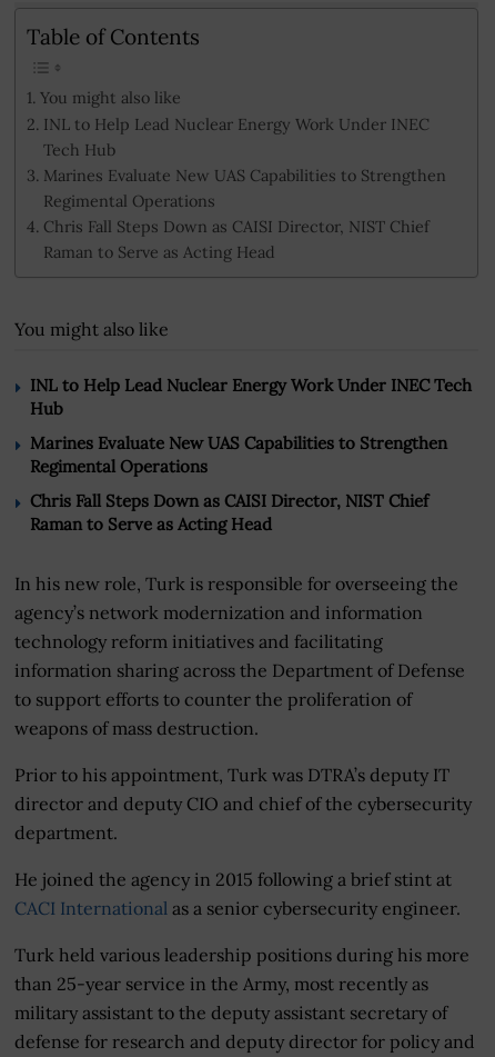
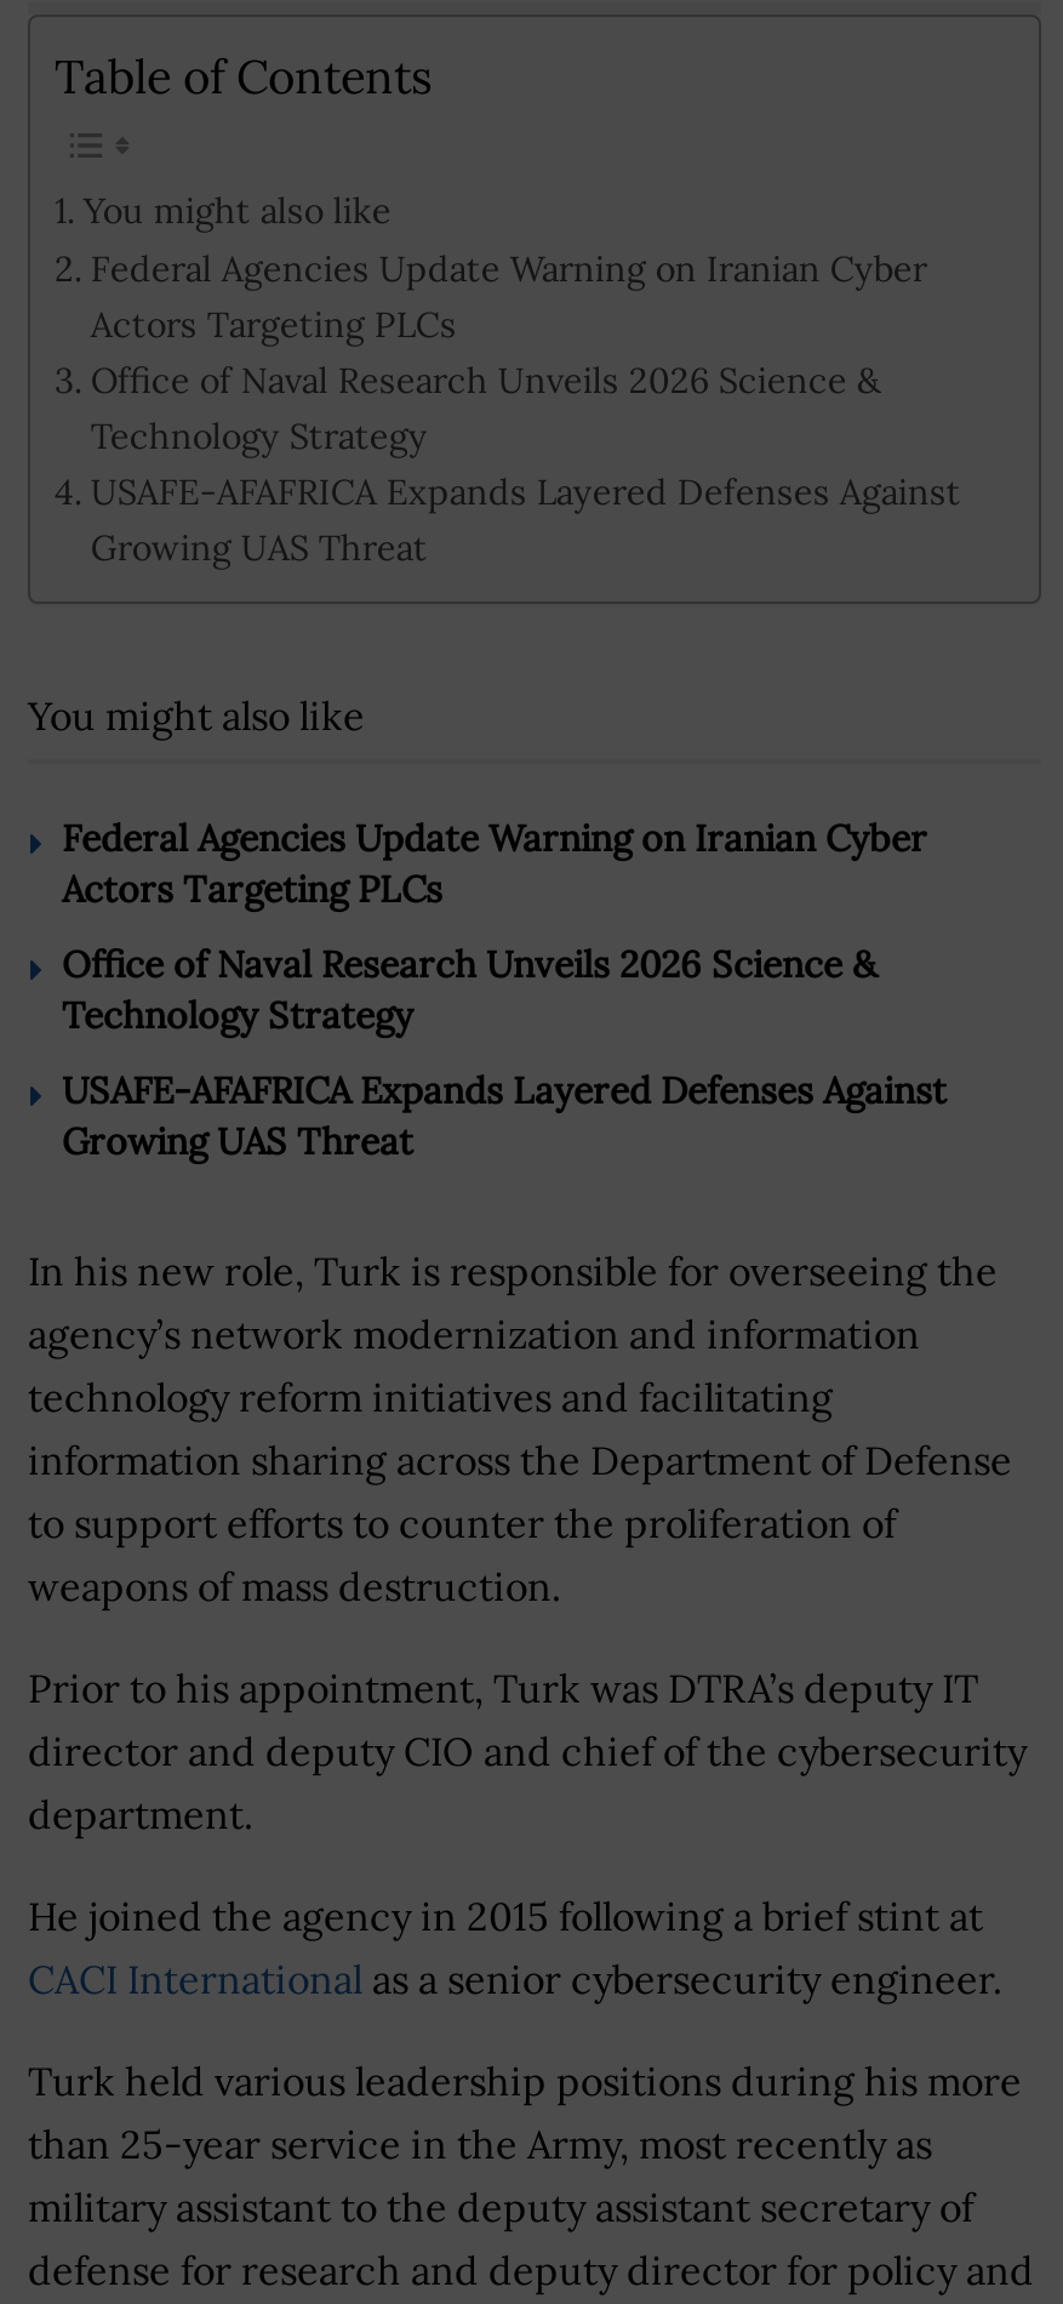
- INL to Help Lead Nuclear Energy Work Under INEC
- Tech Hub
- Marines Evaluate New UAS Capabilities to Strengthen
- Regimental Operations
- Chris Fall Steps Down as CAISI Director, NIST Chief
- Raman to Serve as Acting Head
+ Federal Agencies Update Warning on Iranian Cyber
+ Actors Targeting PLCs
+ Office of Naval Research Unveils 2026 Science &
+ Technology Strategy
+ USAFE-AFAFRICA Expands Layered Defenses Against
+ Growing UAS Threat

- INL to Help Lead Nuclear Energy Work Under INEC Tech
- Hub
+ Federal Agencies Update Warning on Iranian Cyber
+ Actors Targeting PLCs

- Marines Evaluate New UAS Capabilities to Strengthen
- Regimental Operations
+ Office of Naval Research Unveils 2026 Science &
+ Technology Strategy

- Chris Fall Steps Down as CAISI Director, NIST Chief
- Raman to Serve as Acting Head
+ USAFE-AFAFRICA Expands Layered Defenses Against
+ Growing UAS Threat
